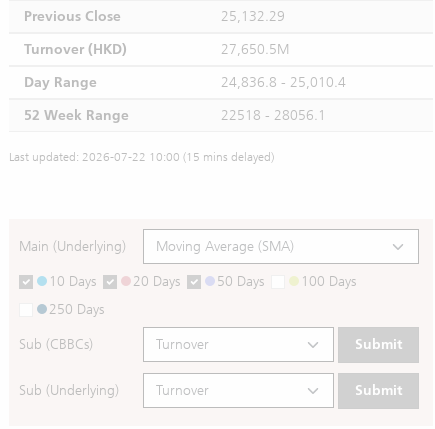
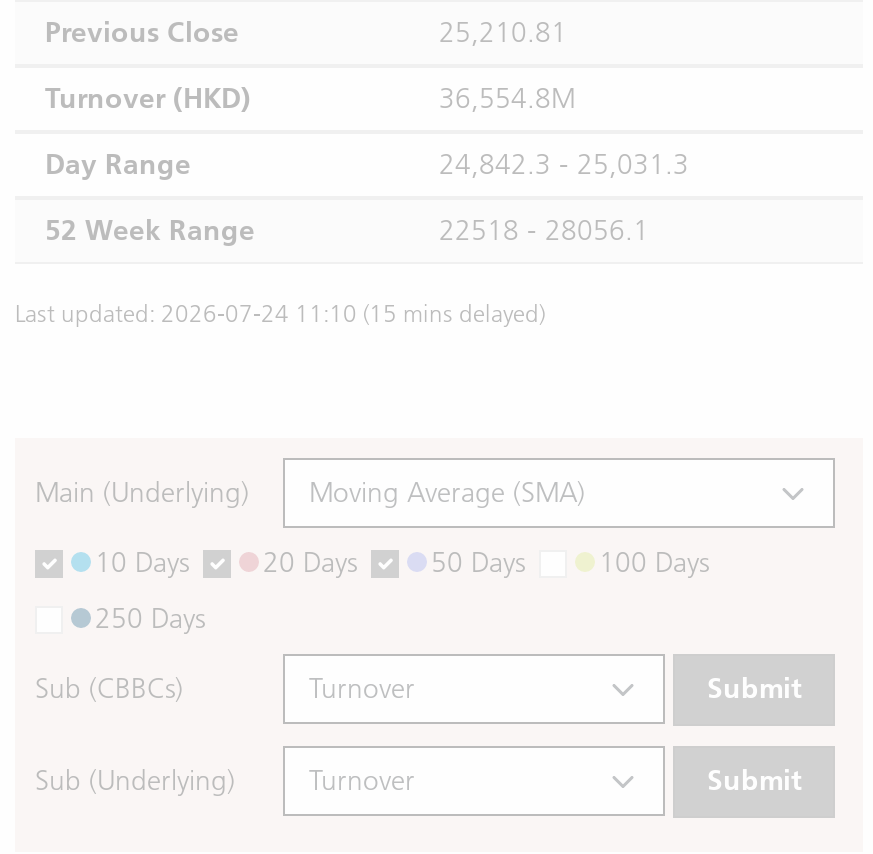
- 25,132.29
+ 25,210.81

- 27,650.5M
+ 36,554.8M

- 24,836.8 - 25,010.4
+ 24,842.3 - 25,031.3

- Last updated: 2026-07-22 10:00 (15 mins delayed)
+ Last updated: 2026-07-24 11:10 (15 mins delayed)
